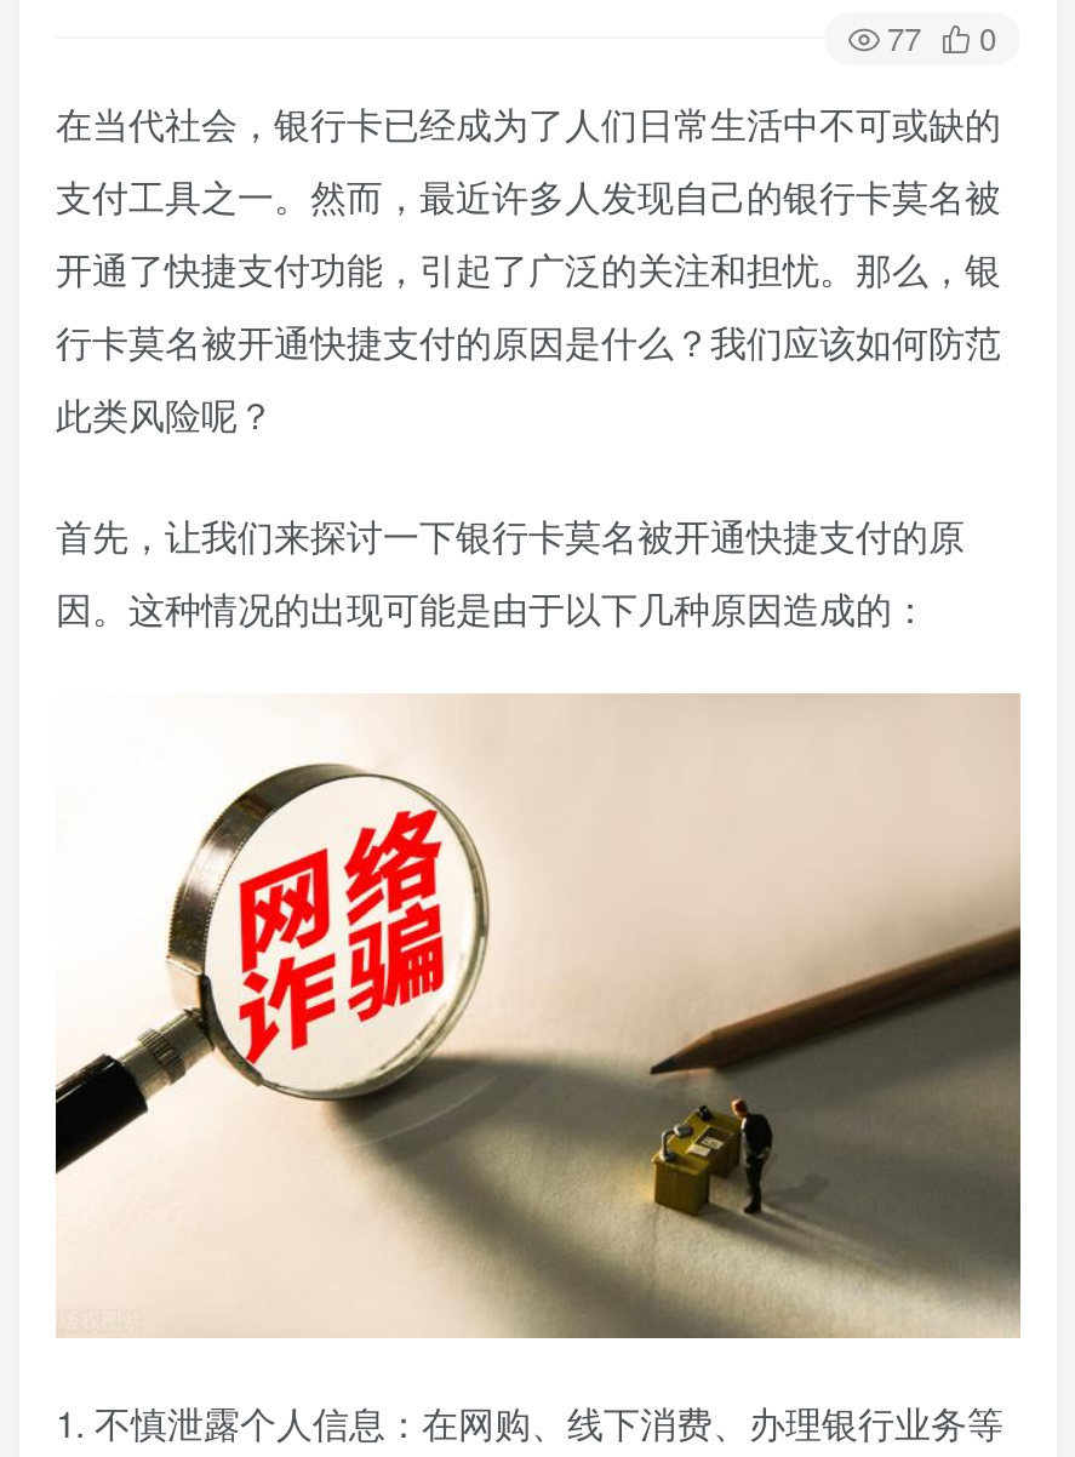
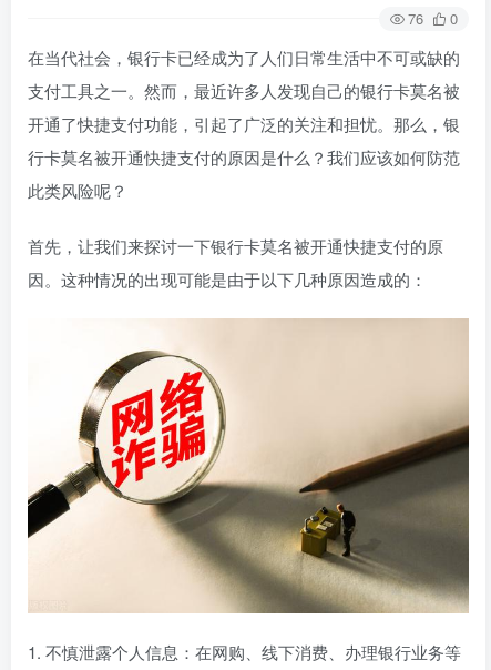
- 77 0
+ 76 0
